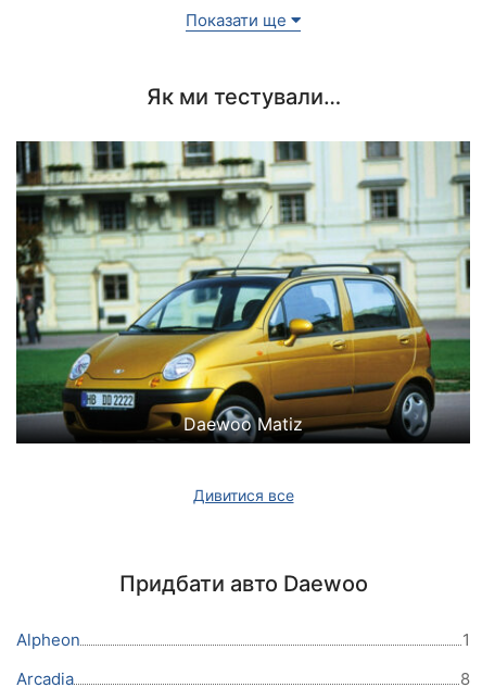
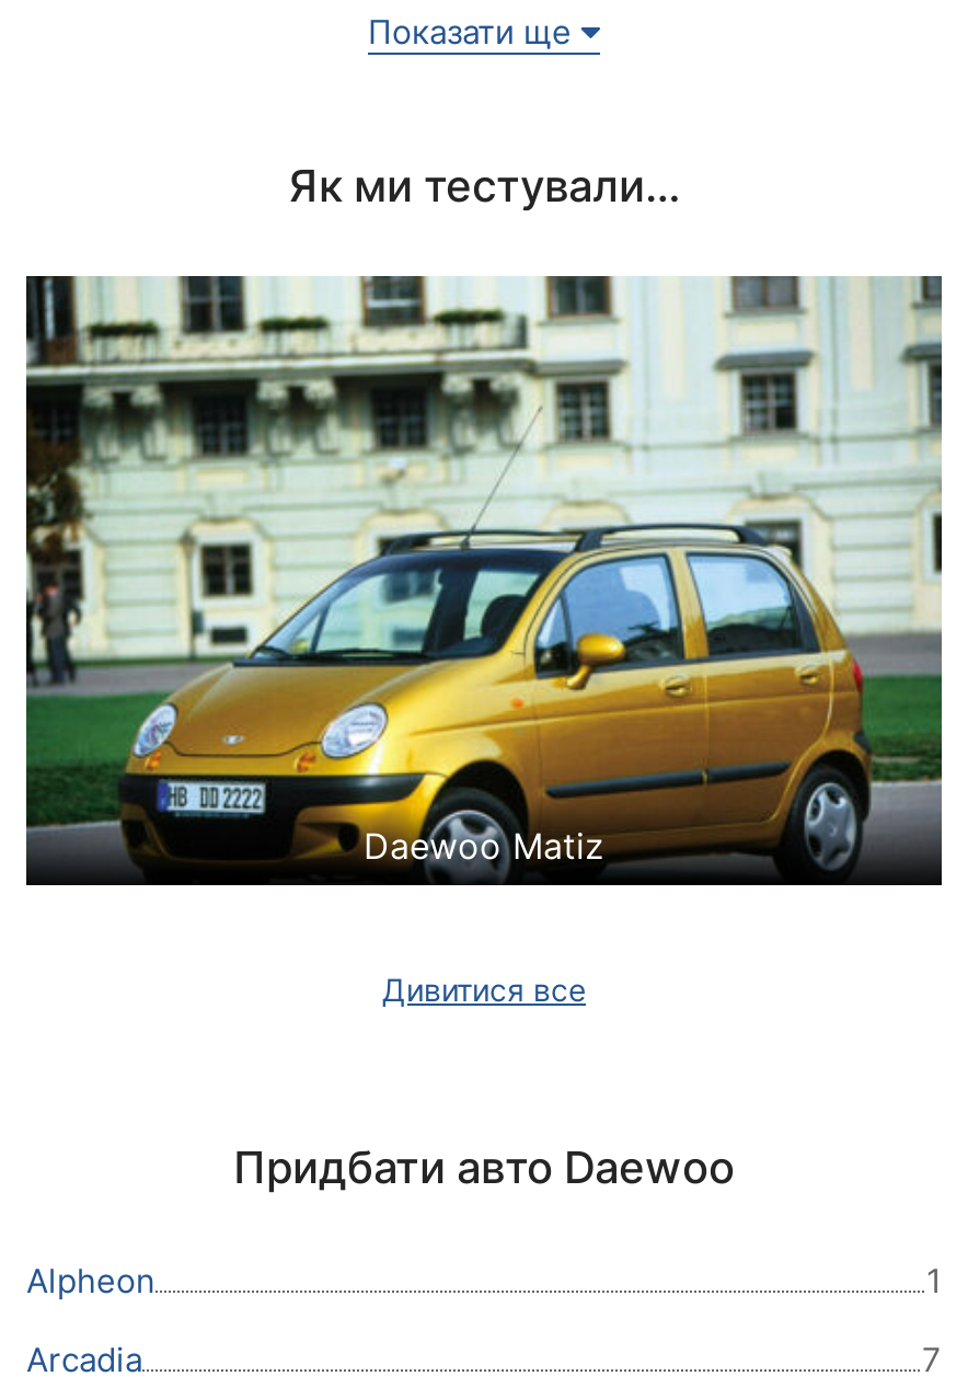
- 8
+ 7
